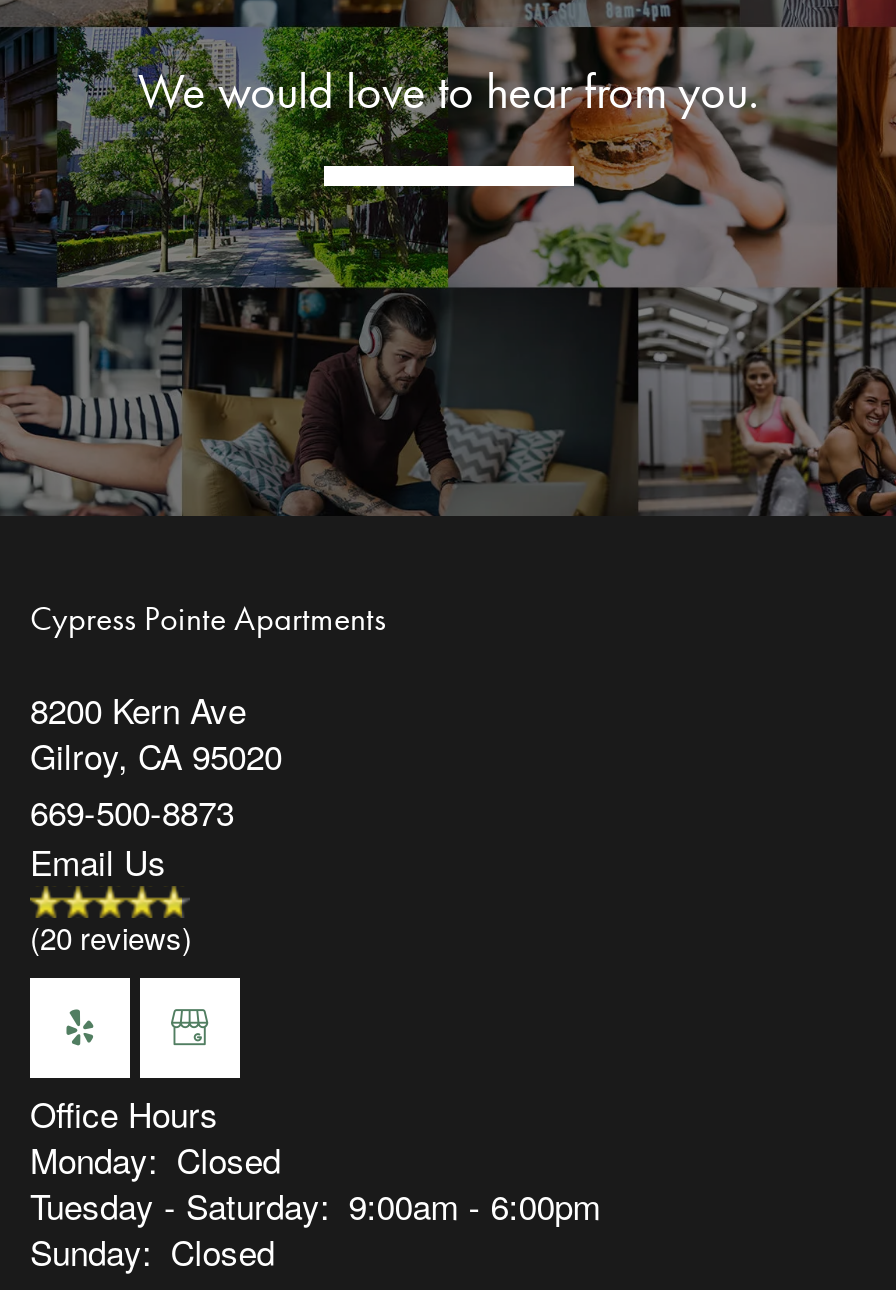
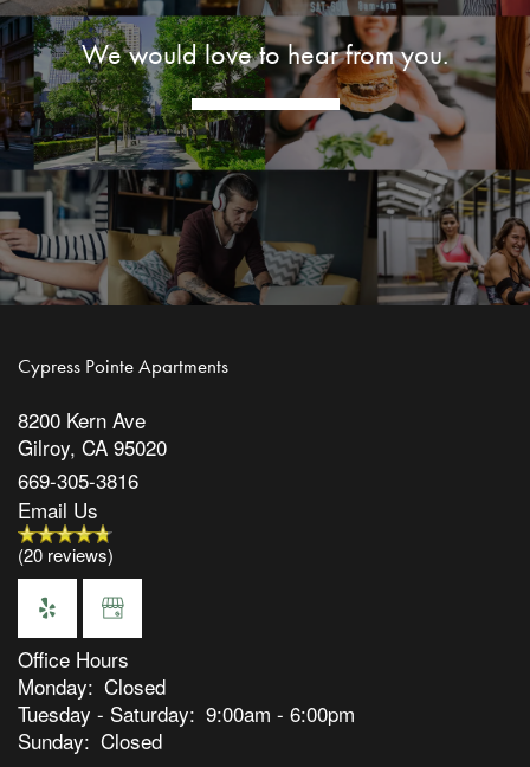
- 669-500-8873
+ 669-305-3816
